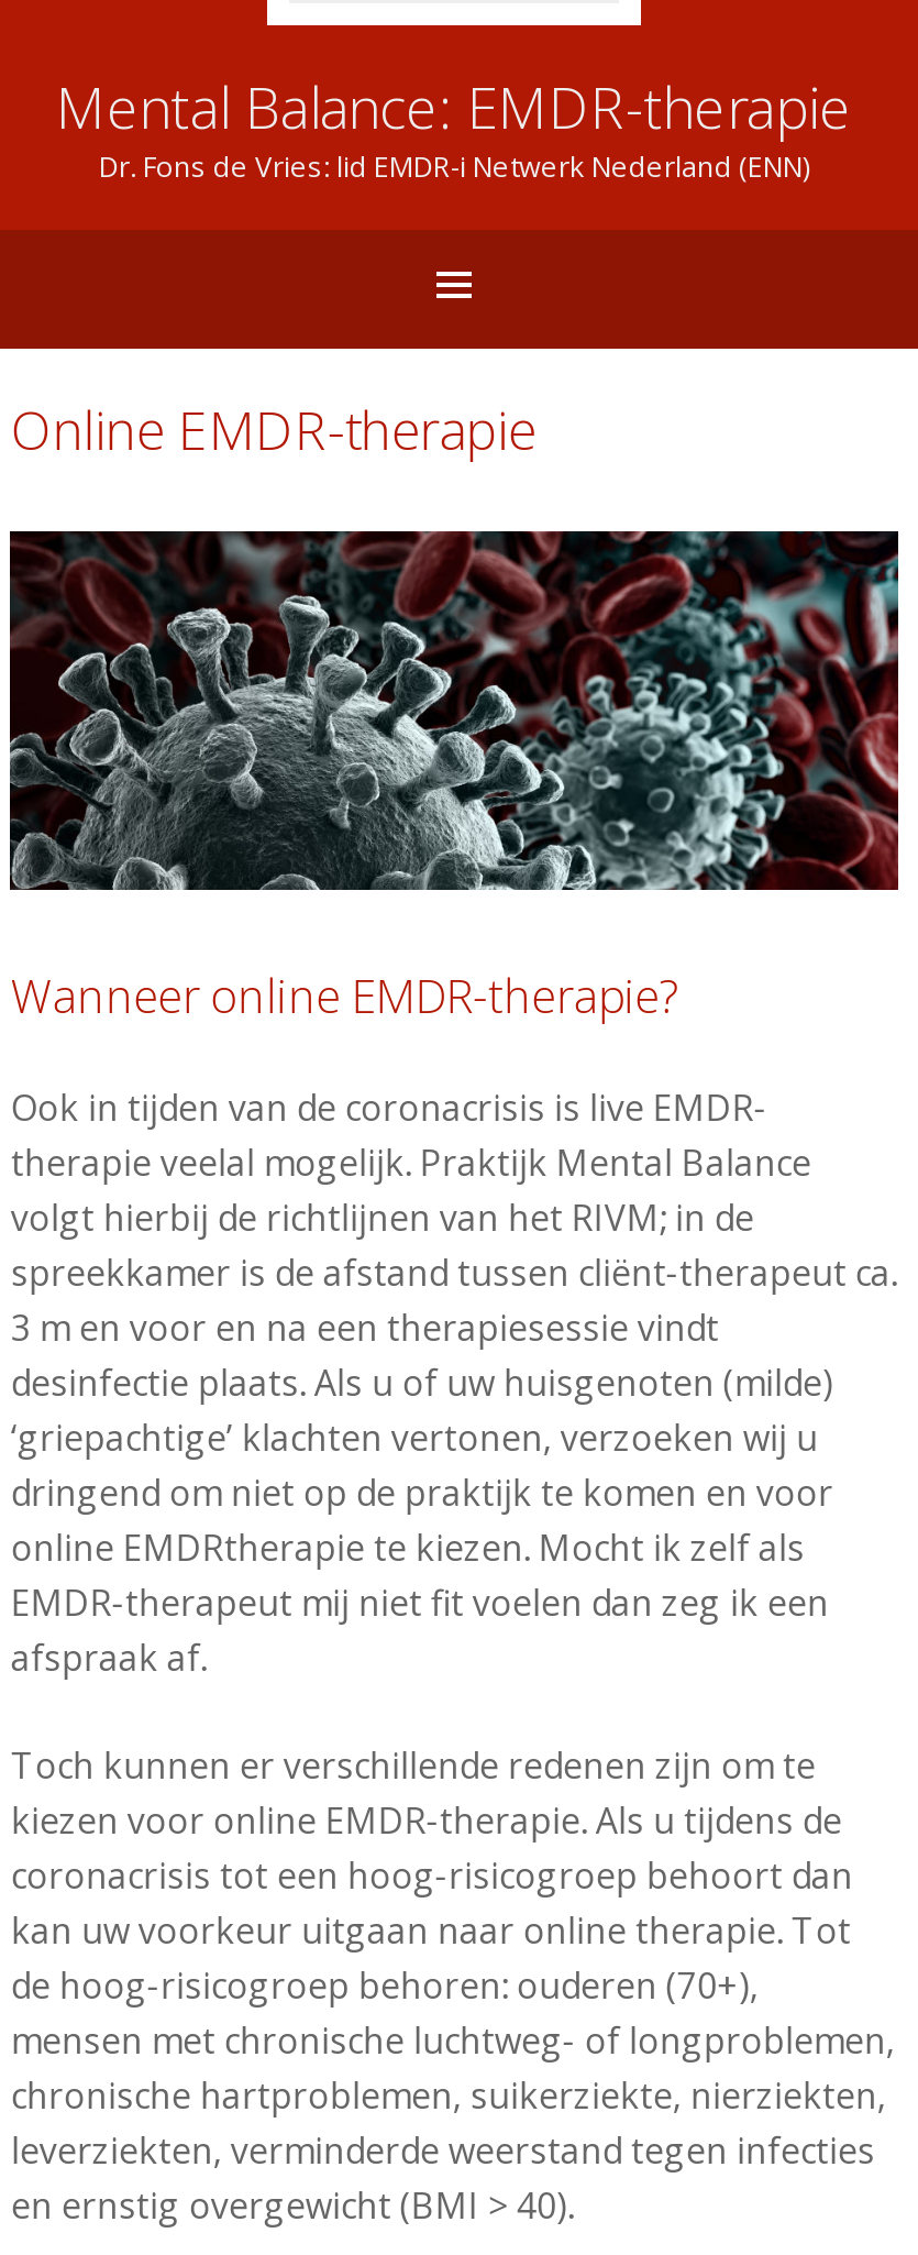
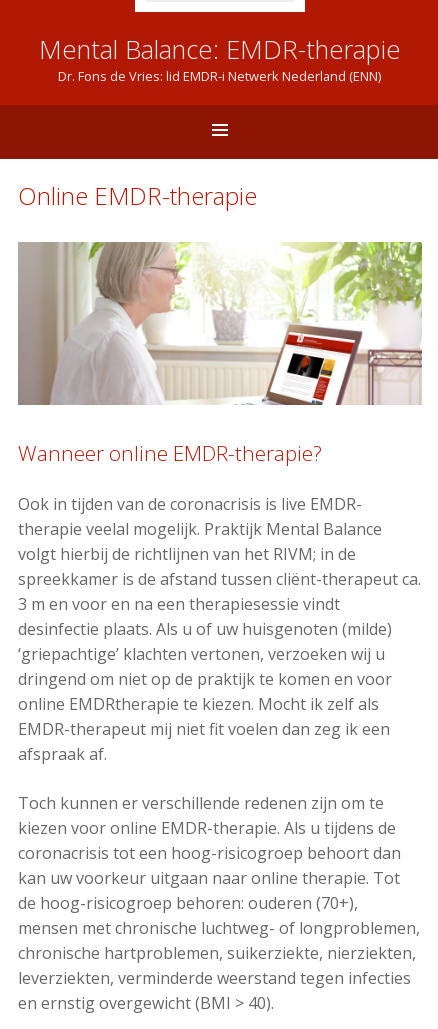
- [image]
+ [image]
